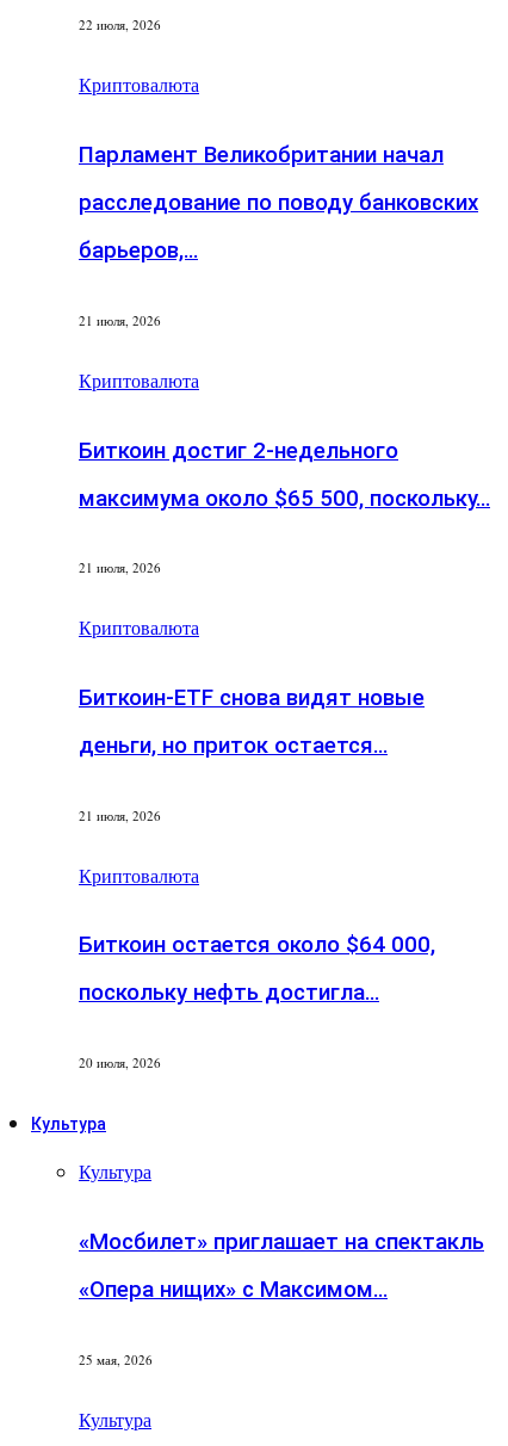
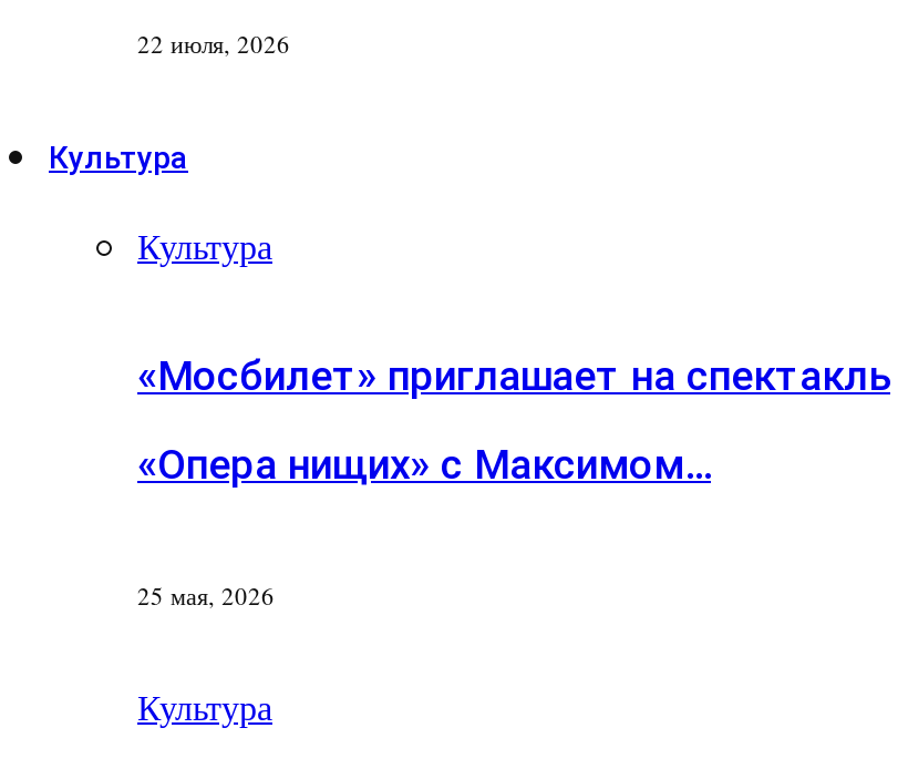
- Криптовалюта
- Парламент Великобритании начал
- расследование по поводу банковских
- барьеров,…
- 21 июля, 2026
- Криптовалюта
- Биткоин достиг 2-недельного
- максимума около $65 500, поскольку…
- 21 июля, 2026
- Криптовалюта
- Биткоин-ETF снова видят новые
- деньги, но приток остается…
- 21 июля, 2026
- Криптовалюта
- Биткоин остается около $64 000,
- поскольку нефть достигла…
- 20 июля, 2026
